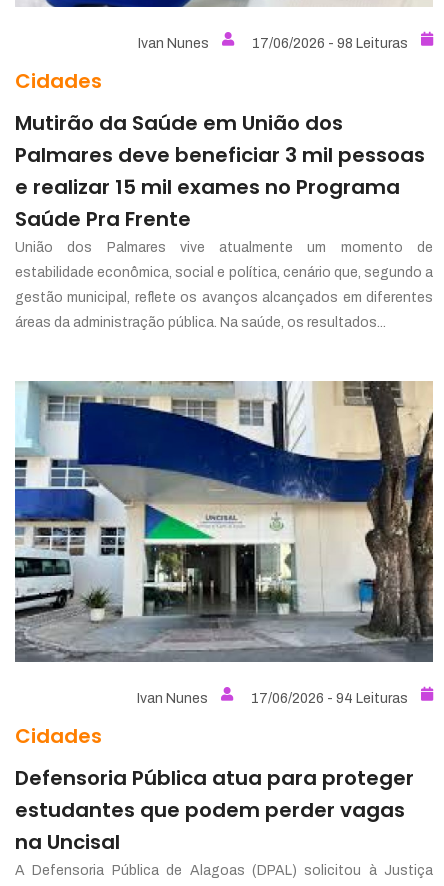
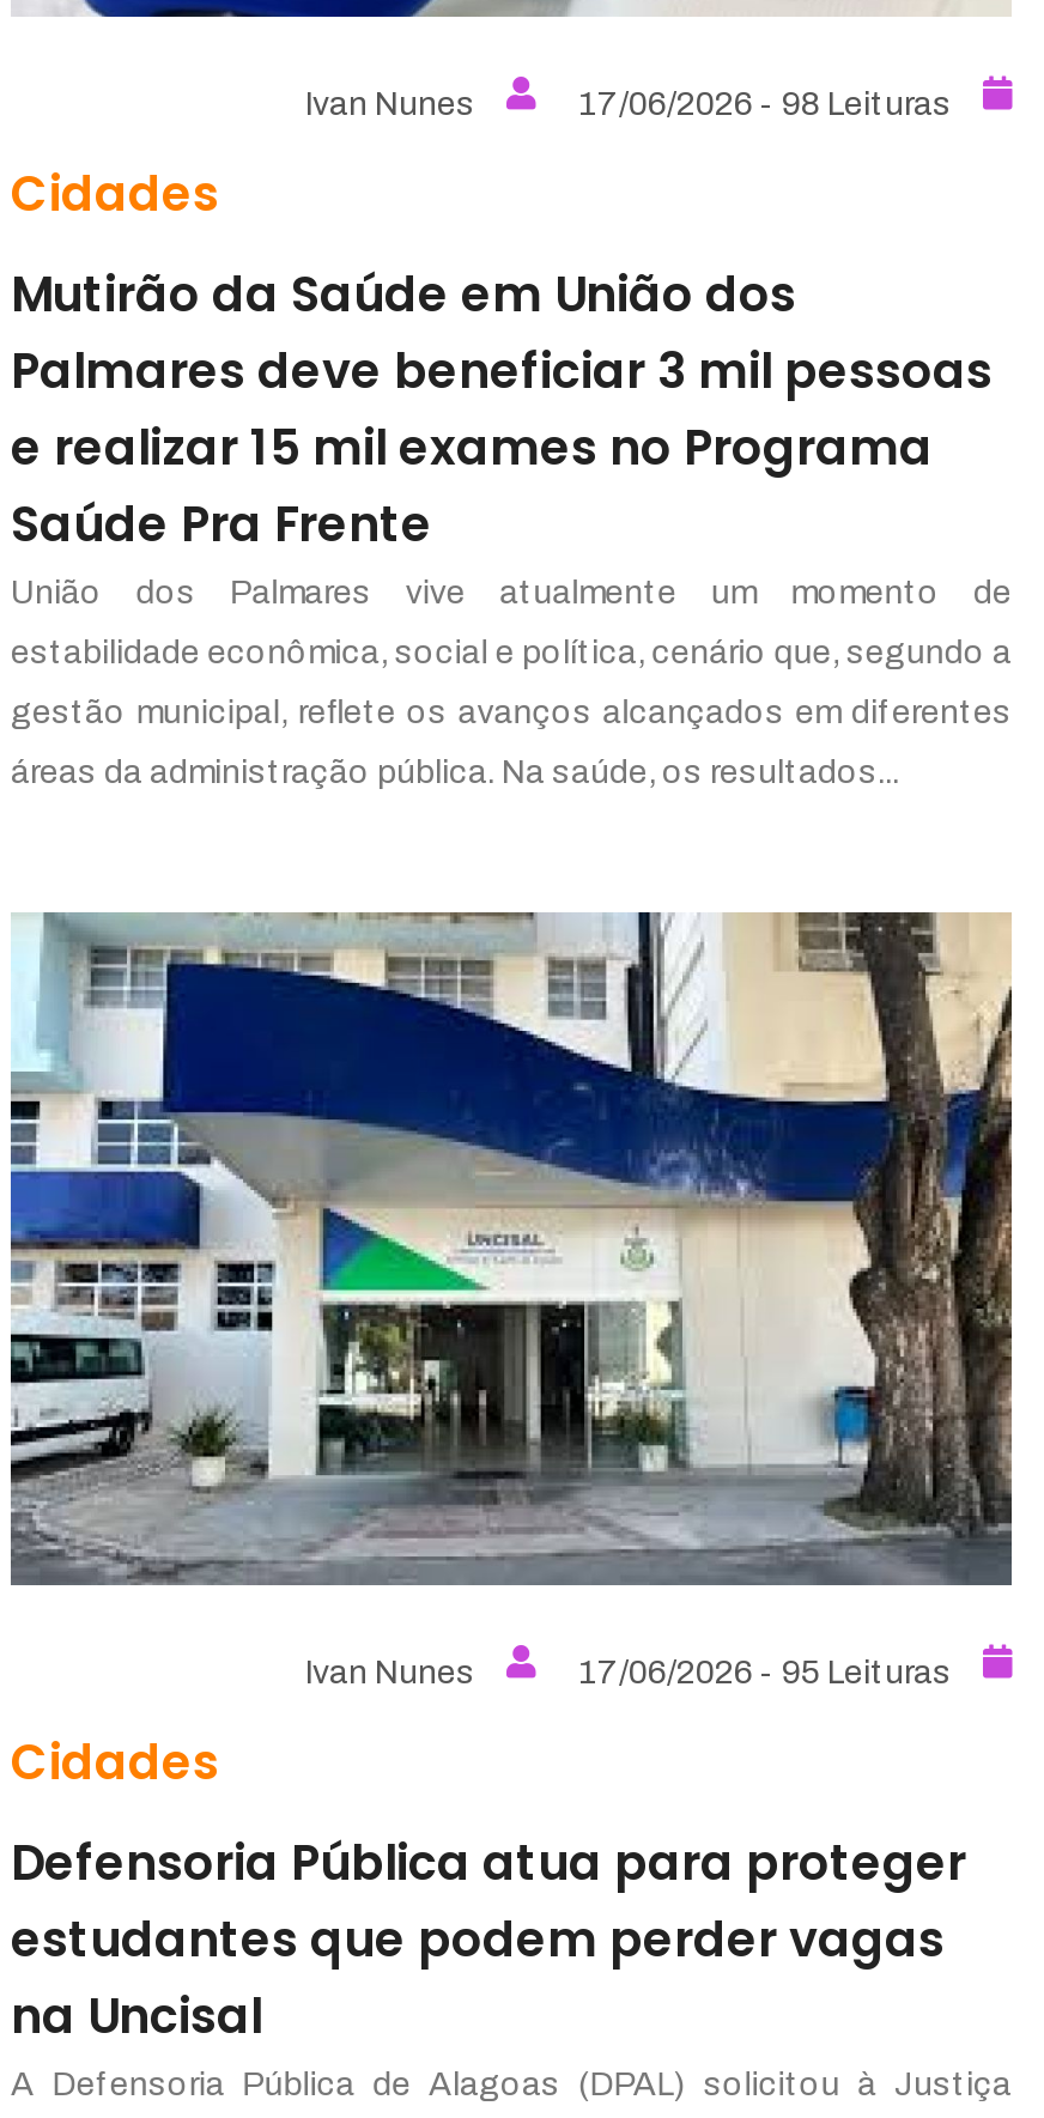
- 17/06/2026 - 94 Leituras
+ 17/06/2026 - 95 Leituras
